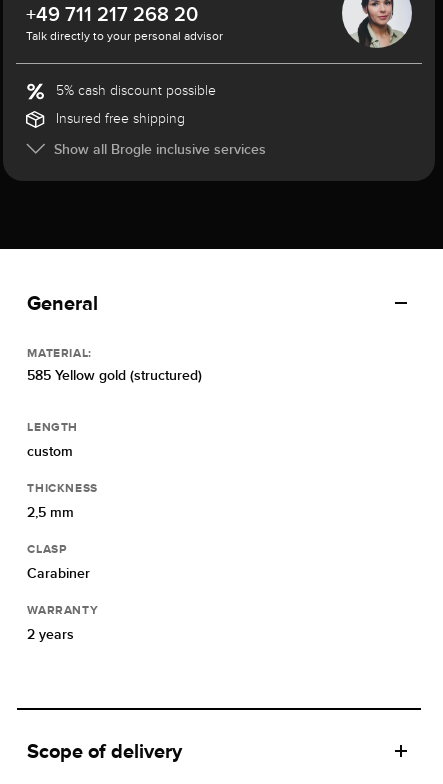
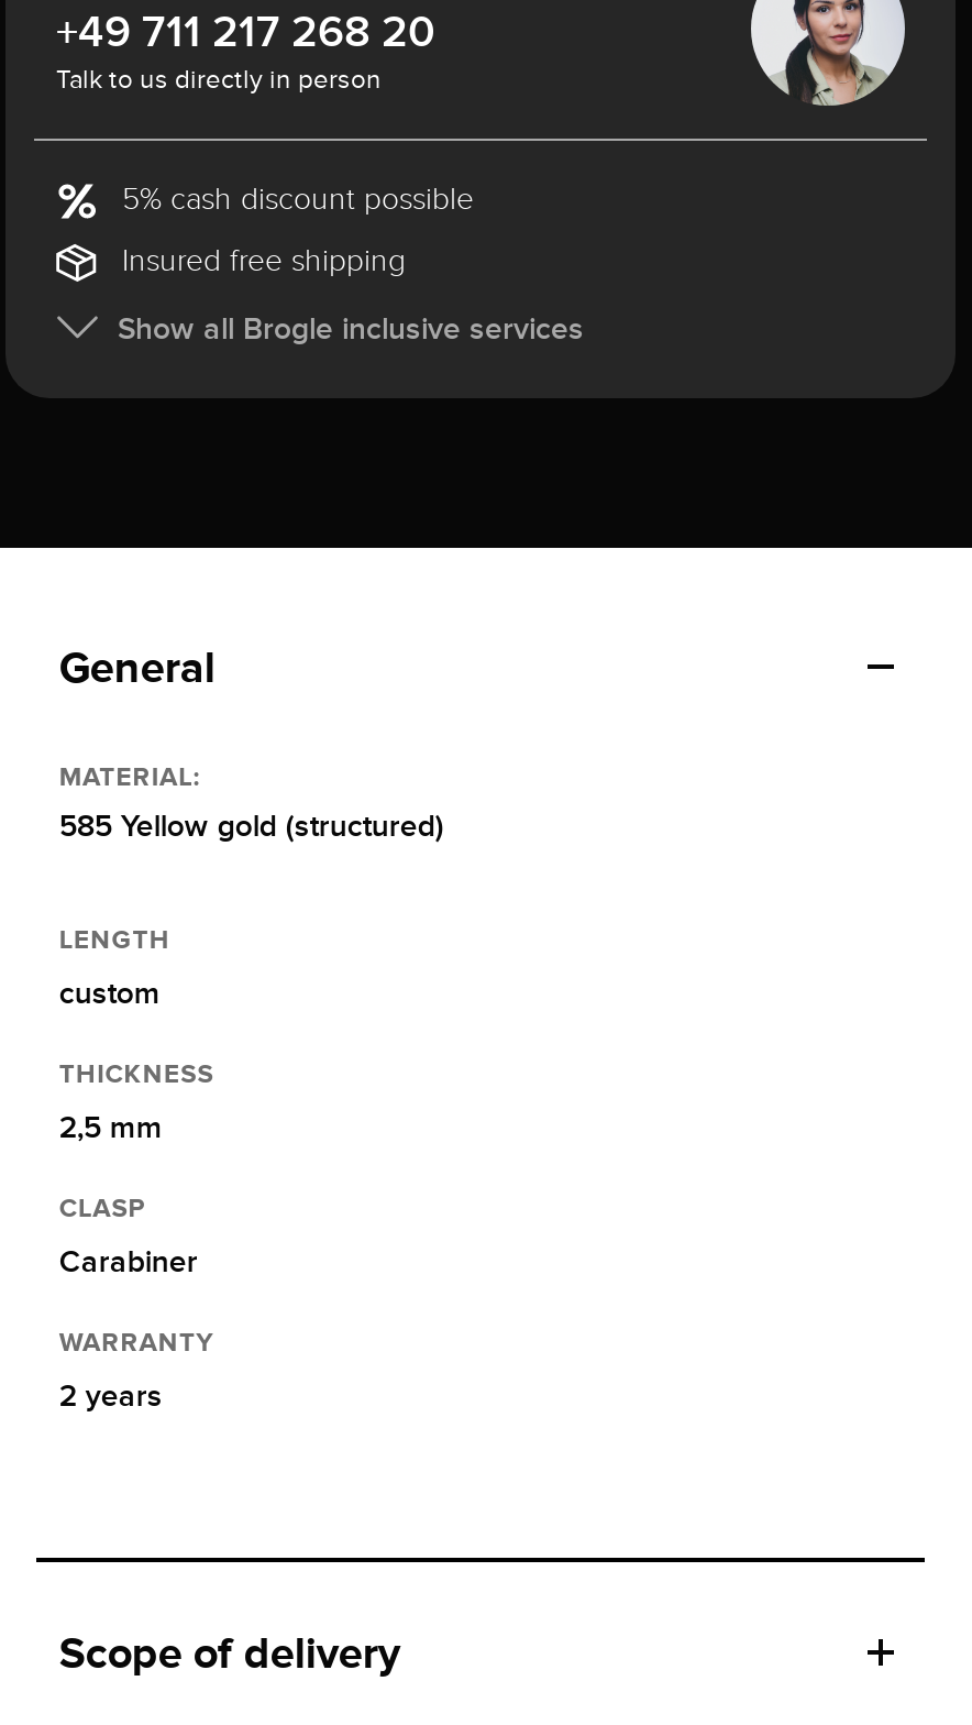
- Talk directly to your personal advisor
+ Talk to us directly in person
